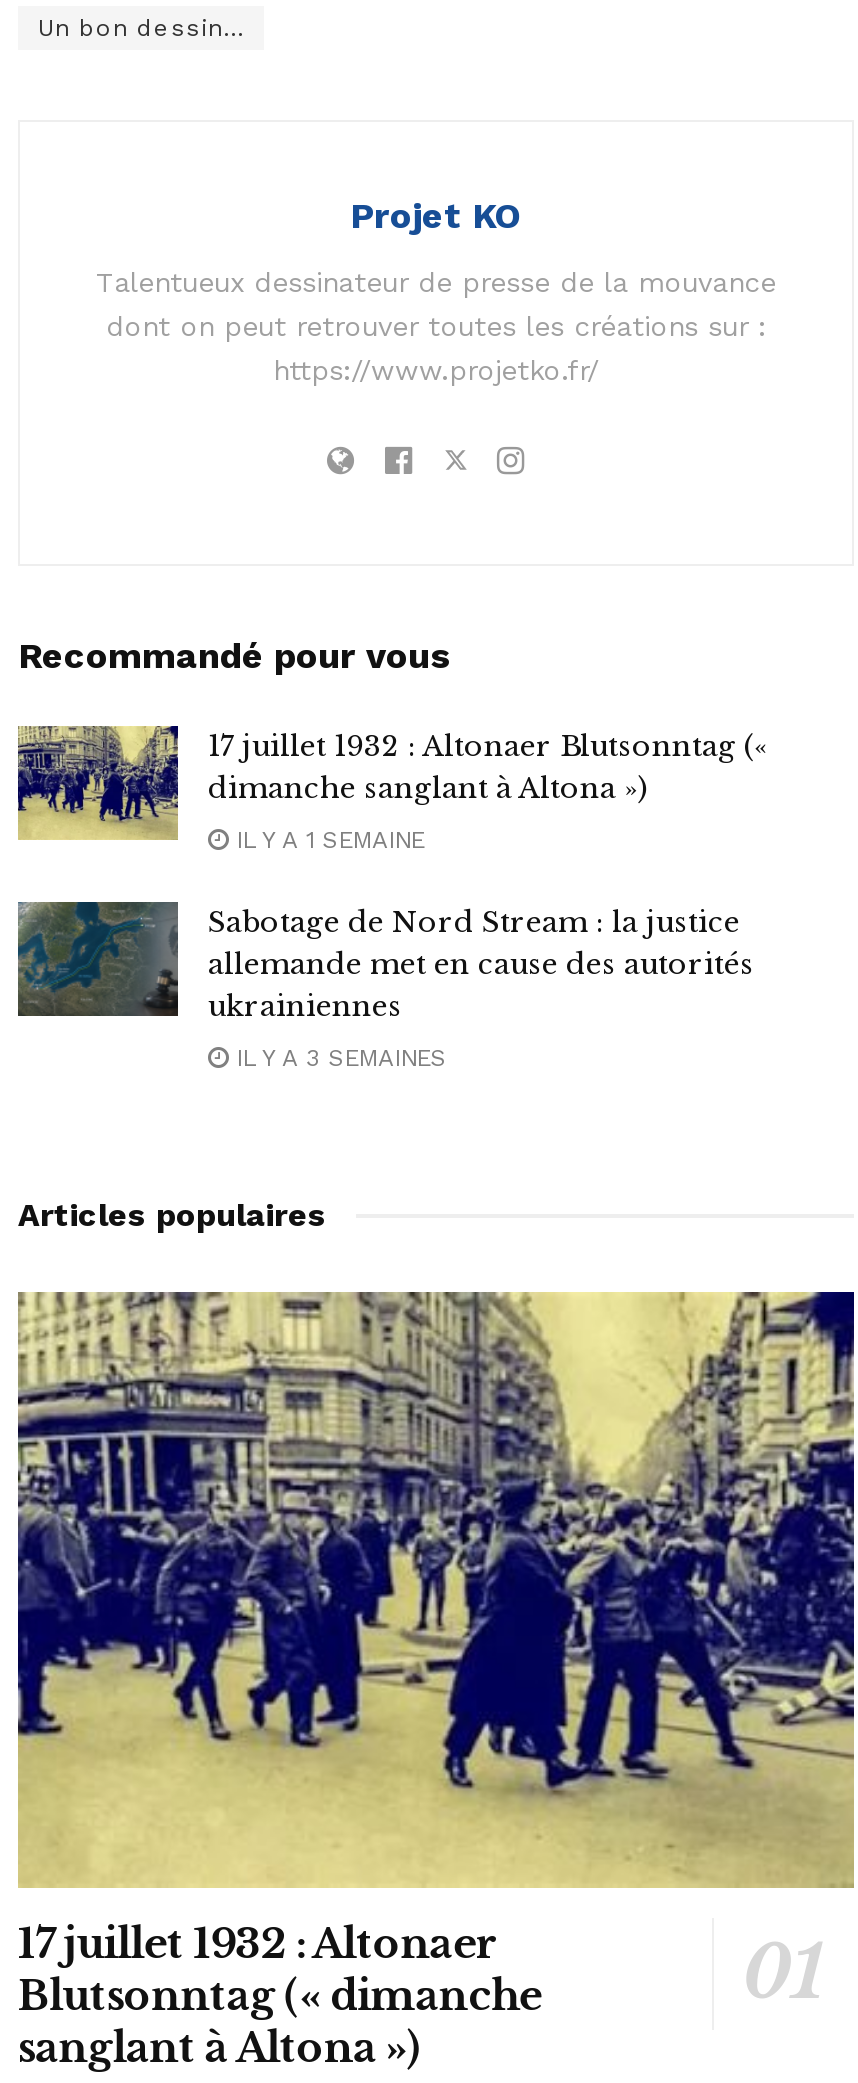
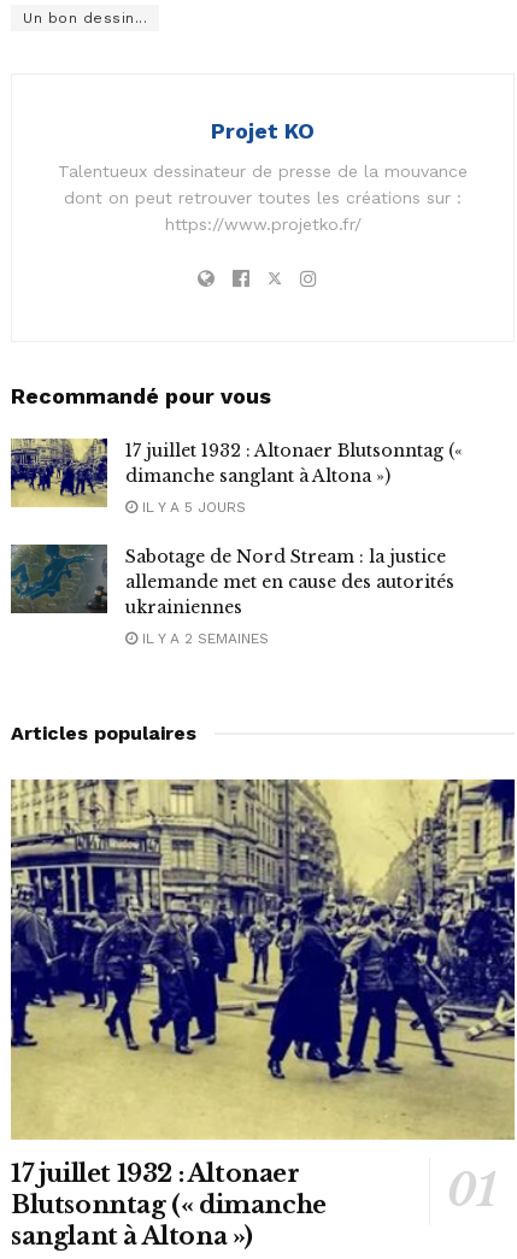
- IL Y A 1 SEMAINE
+ IL Y A 5 JOURS

- IL Y A 3 SEMAINES
+ IL Y A 2 SEMAINES
